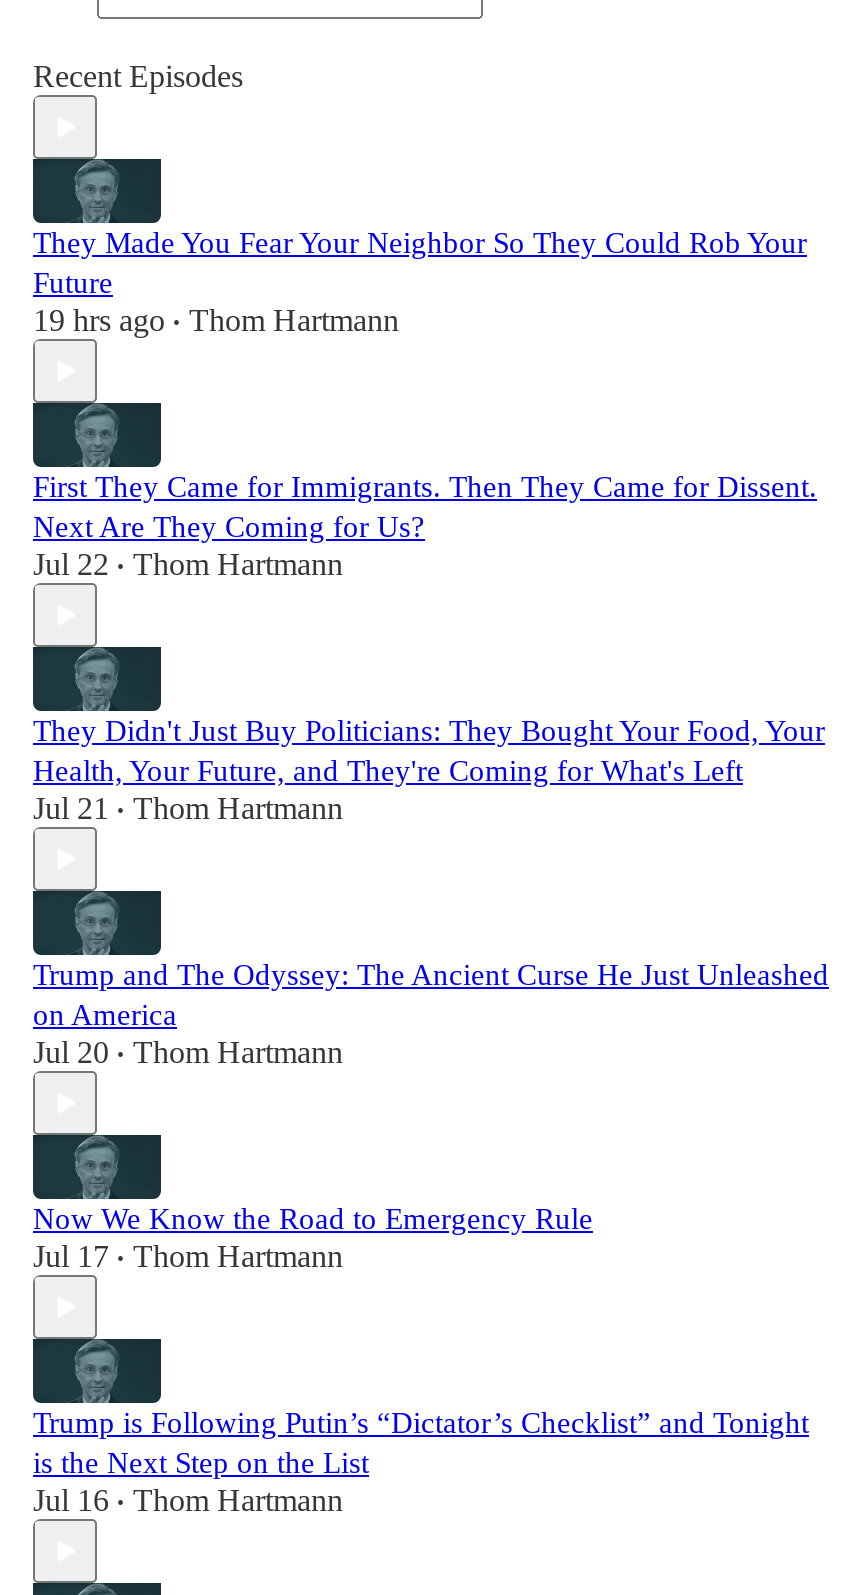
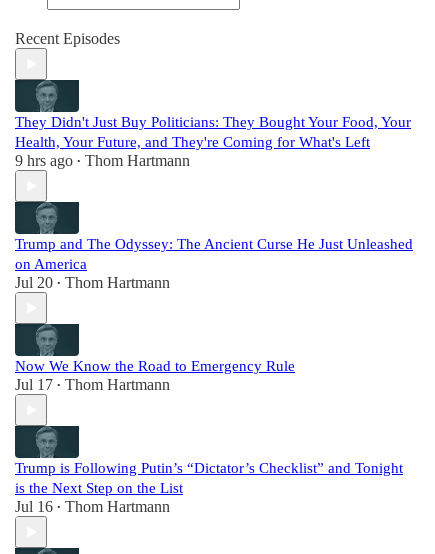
- They Made You Fear Your Neighbor So They Could Rob Your
- Future
- 19 hrs ago • Thom Hartmann

- First They Came for Immigrants. Then They Came for Dissent.
- Next Are They Coming for Us?
- Jul 22 • Thom Hartmann

- Jul 21 • Thom Hartmann
+ 9 hrs ago • Thom Hartmann
